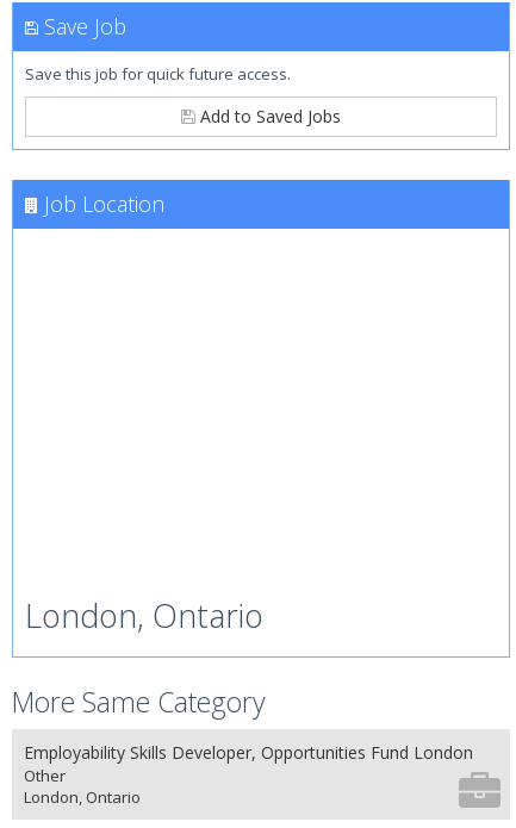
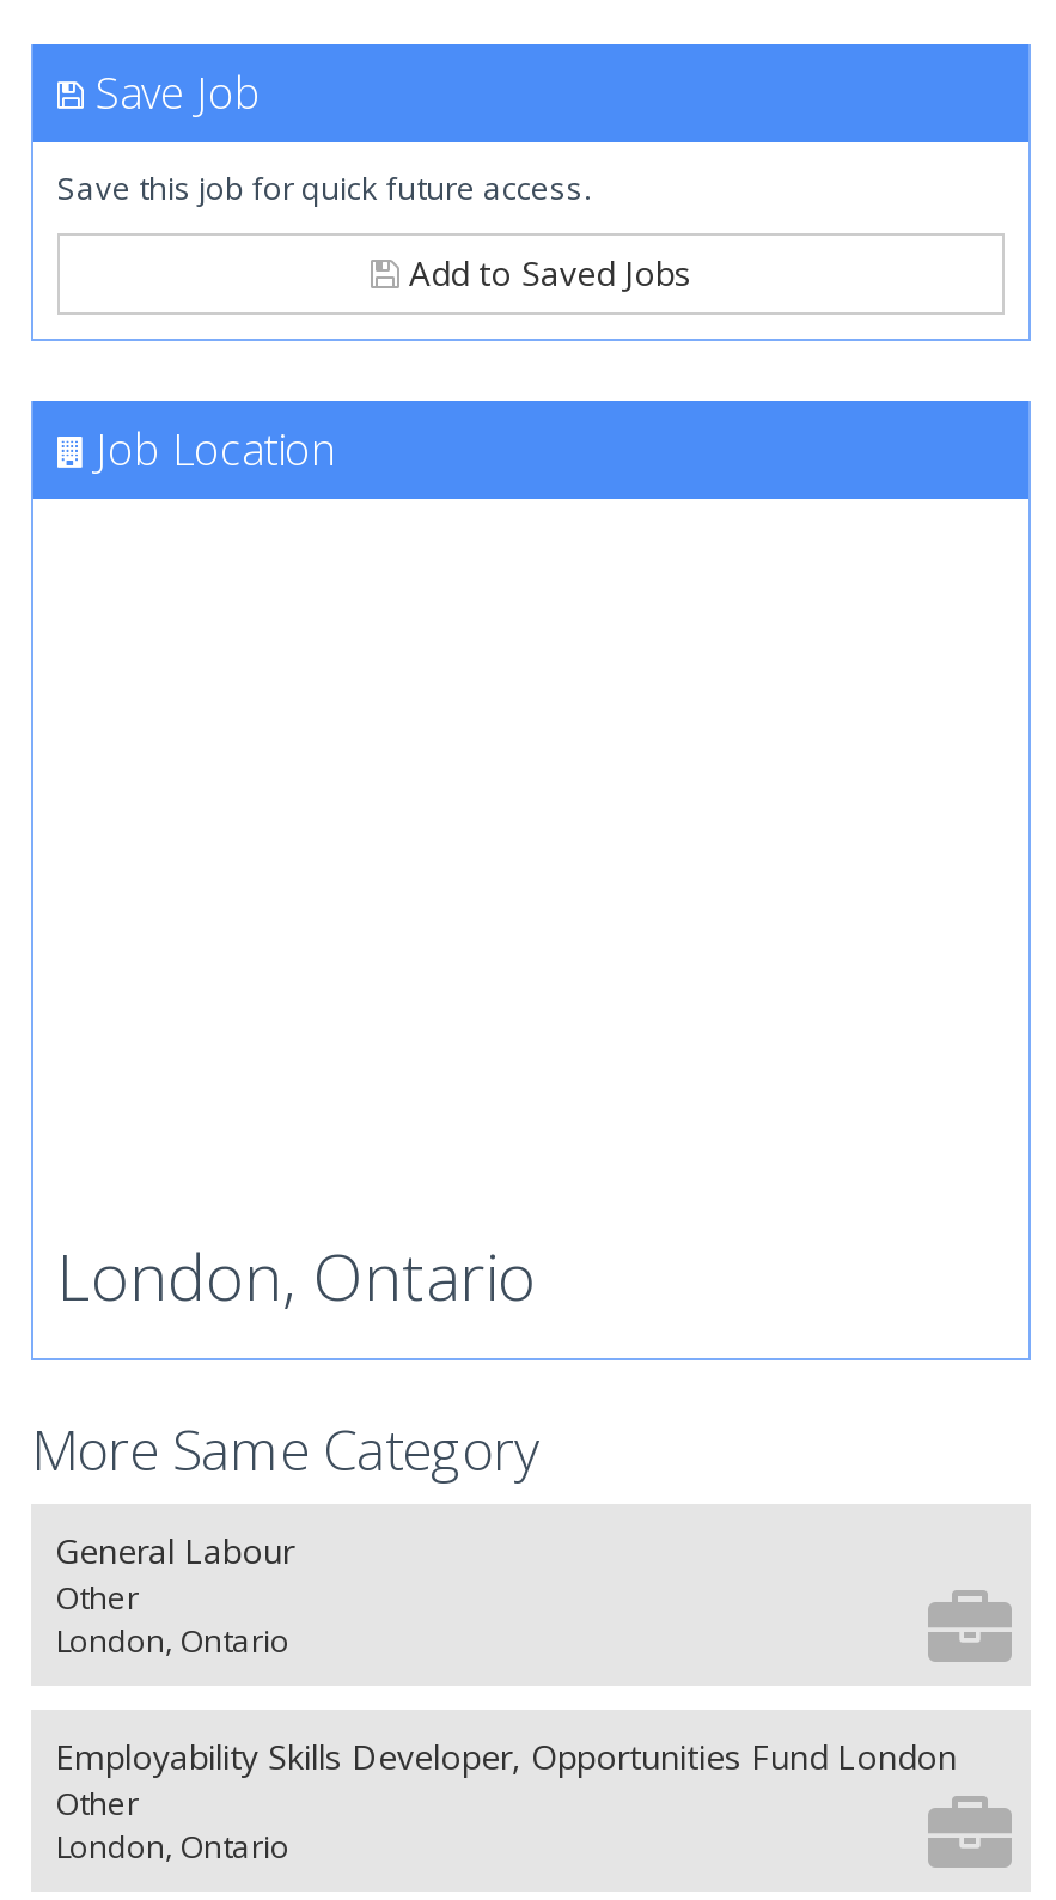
+ General Labour
+ Other
+ London, Ontario
